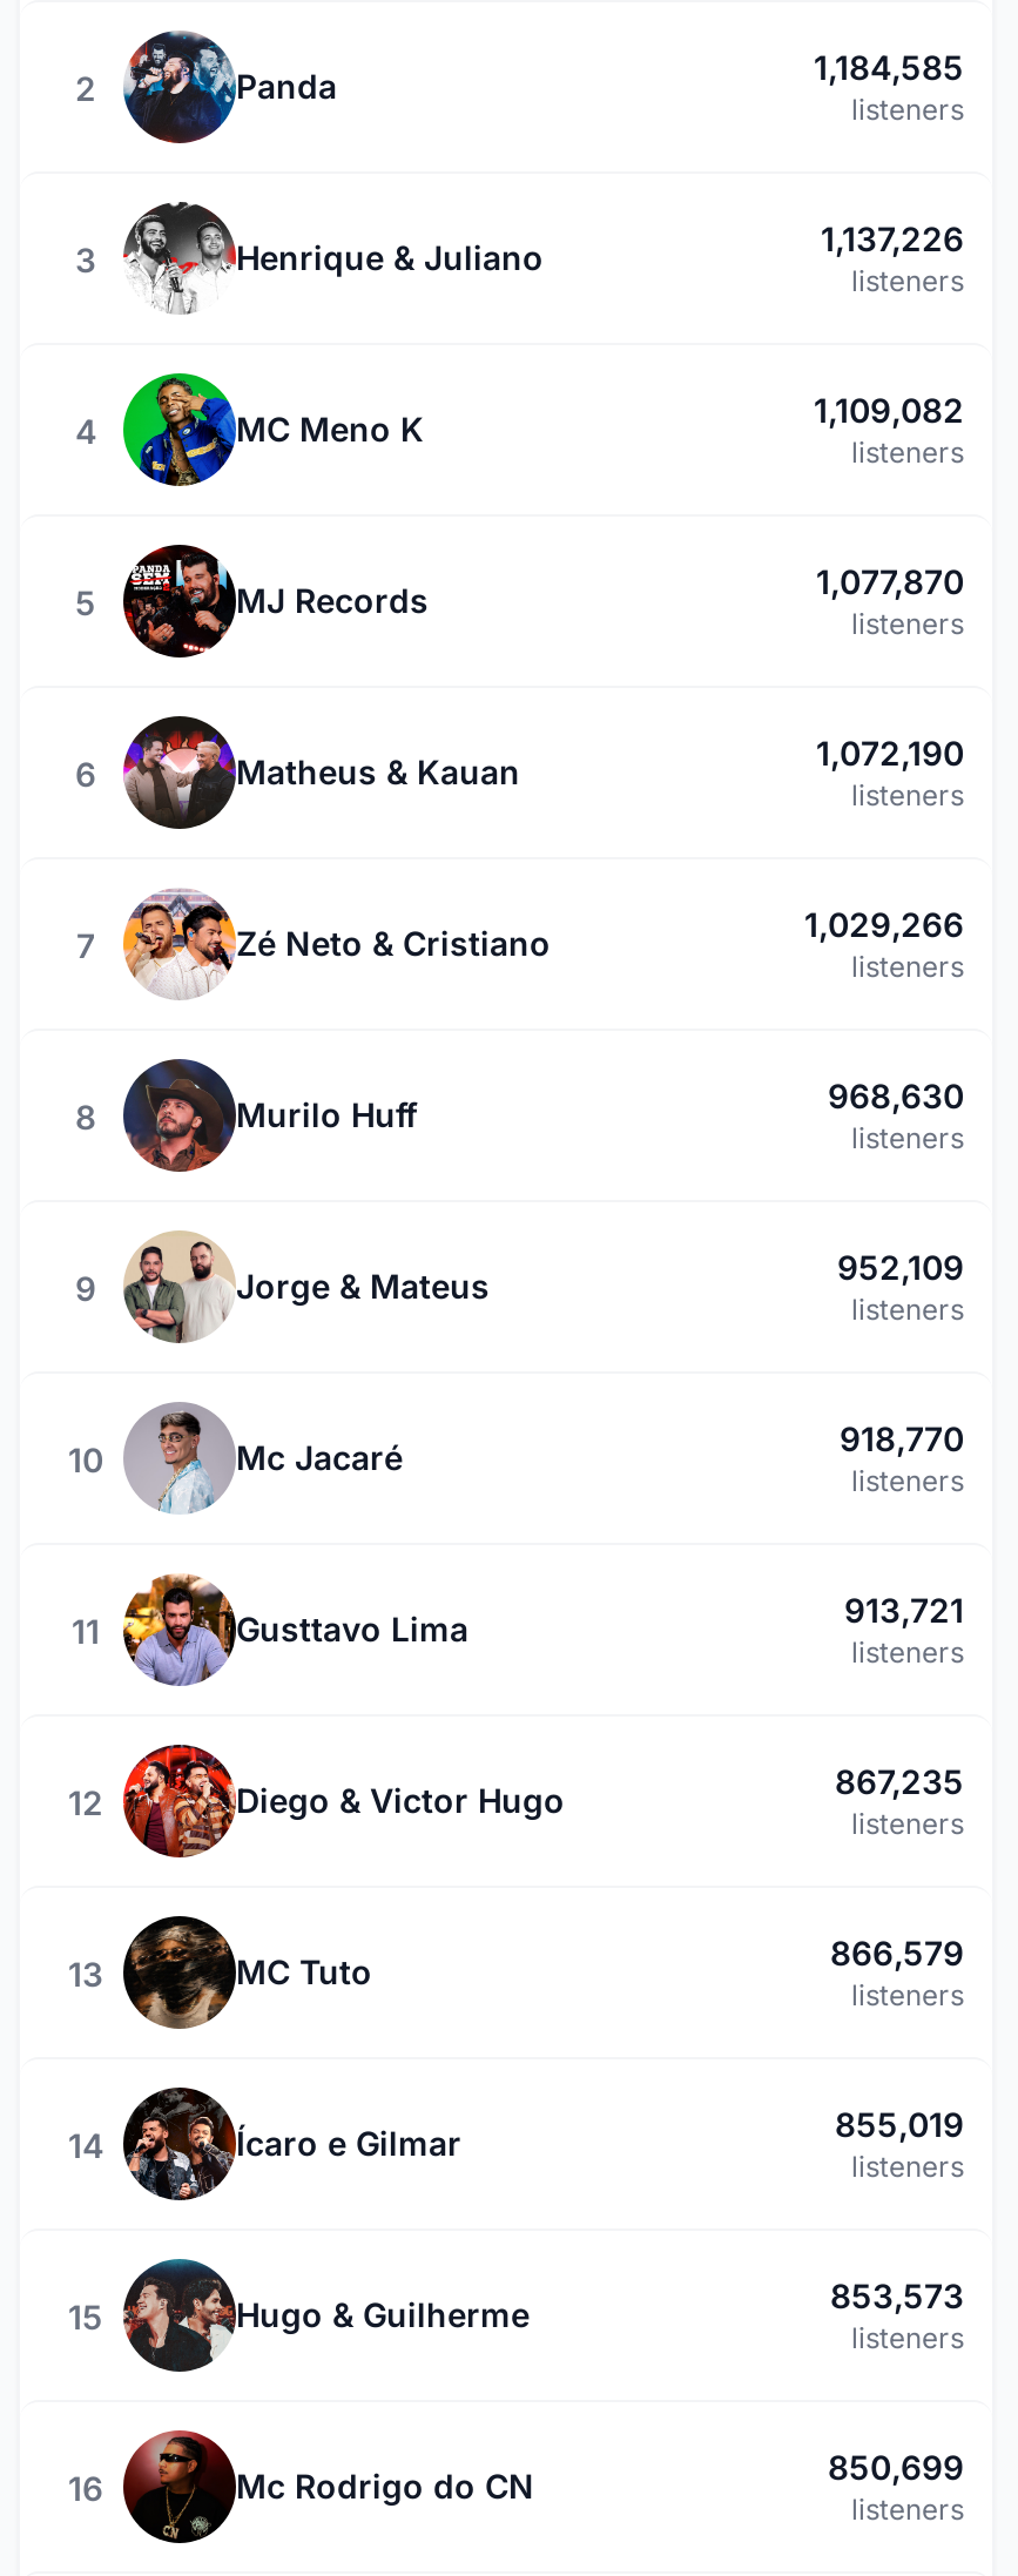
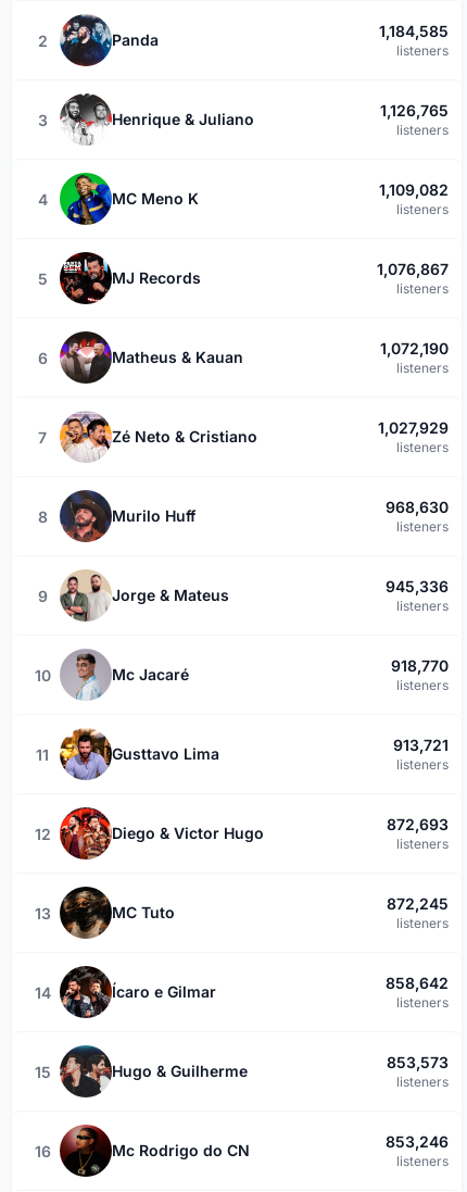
- 1,137,226
+ 1,126,765

- 1,077,870
+ 1,076,867

- 1,029,266
+ 1,027,929

- 952,109
+ 945,336

- 867,235
+ 872,693

- 866,579
+ 872,245

- 855,019
+ 858,642

- 850,699
+ 853,246
